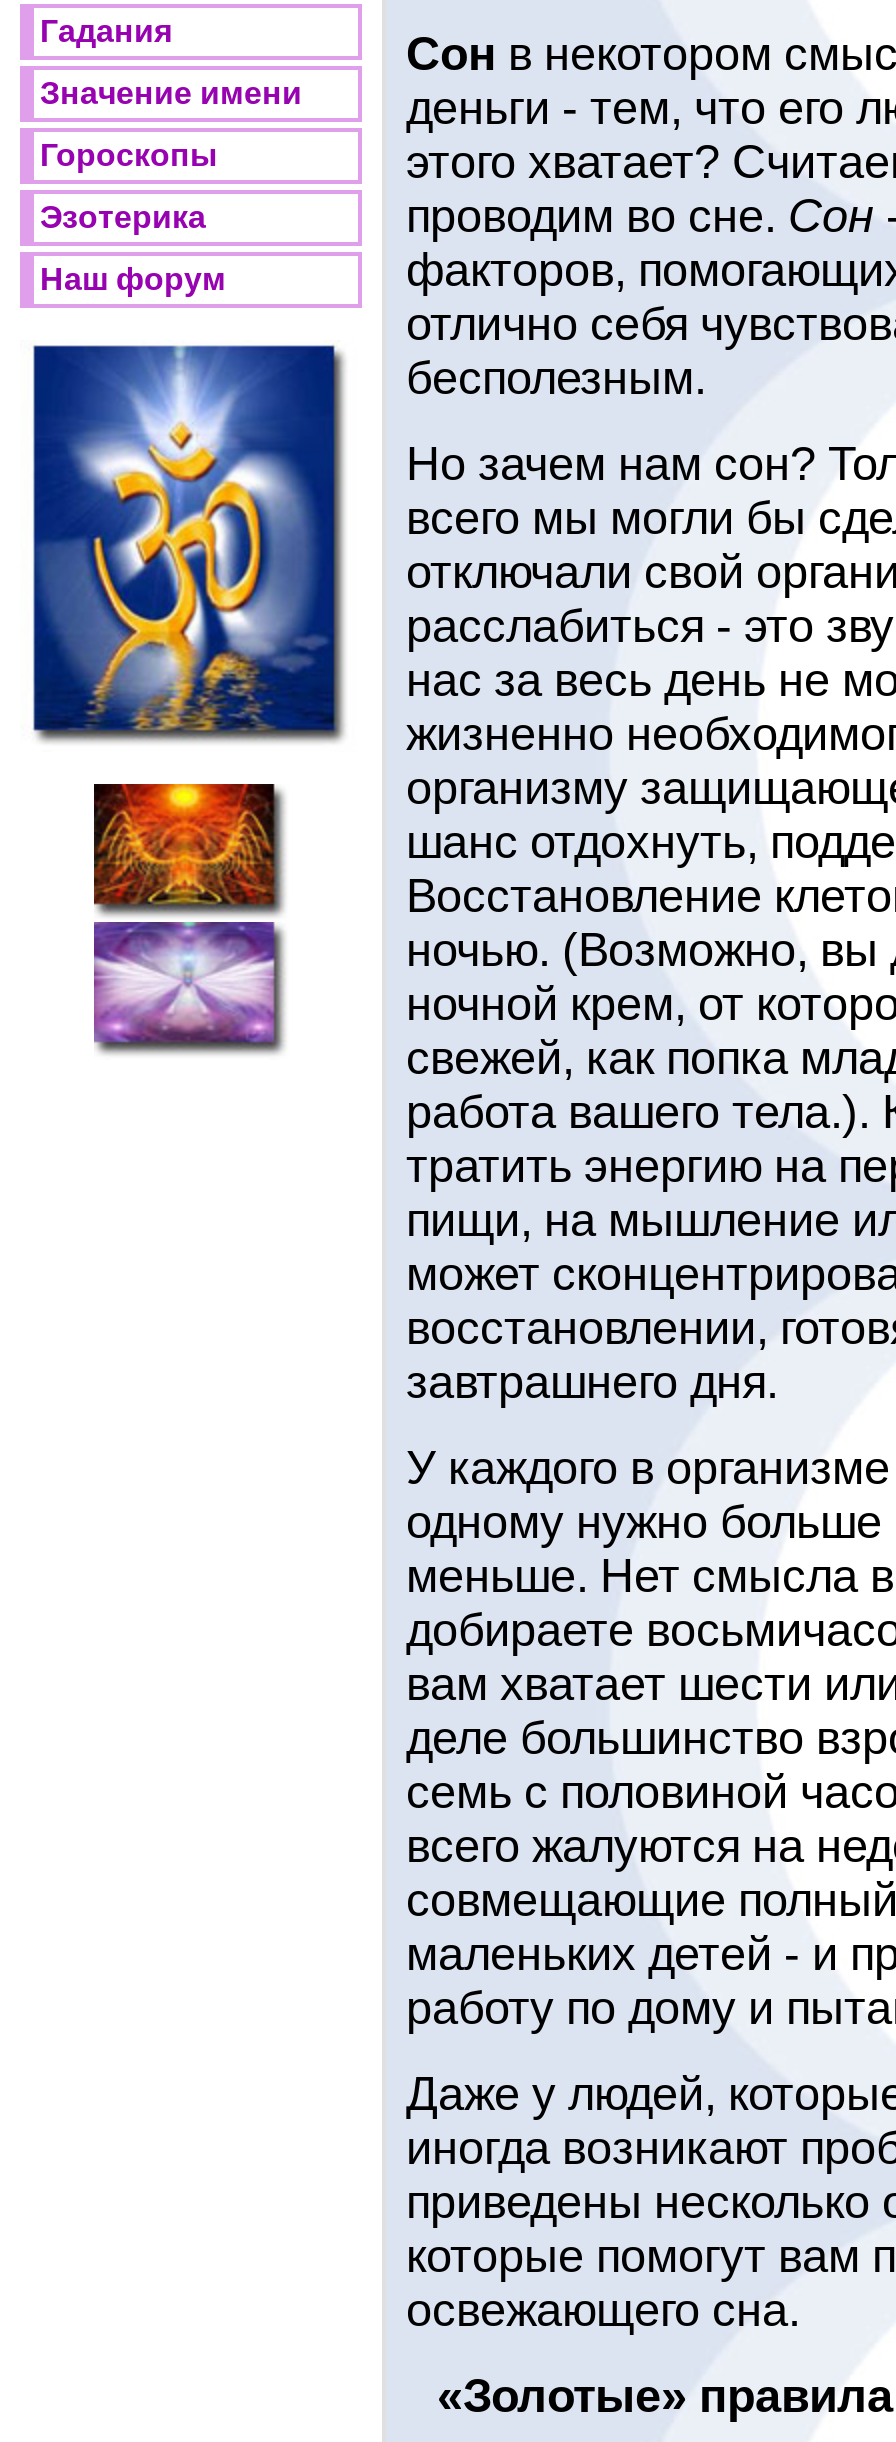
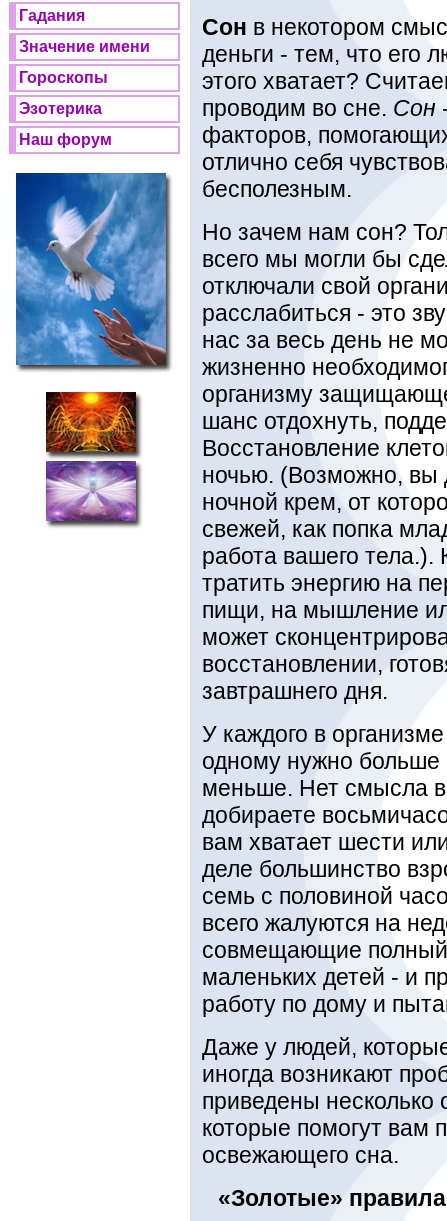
- [image]
+ [image]
